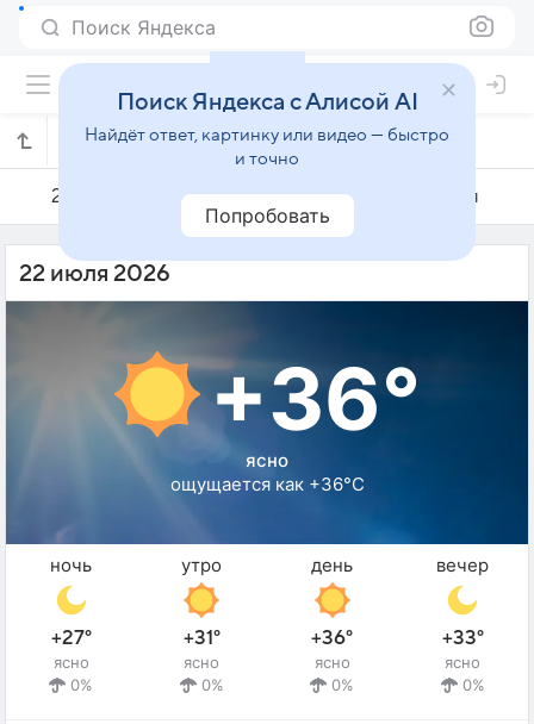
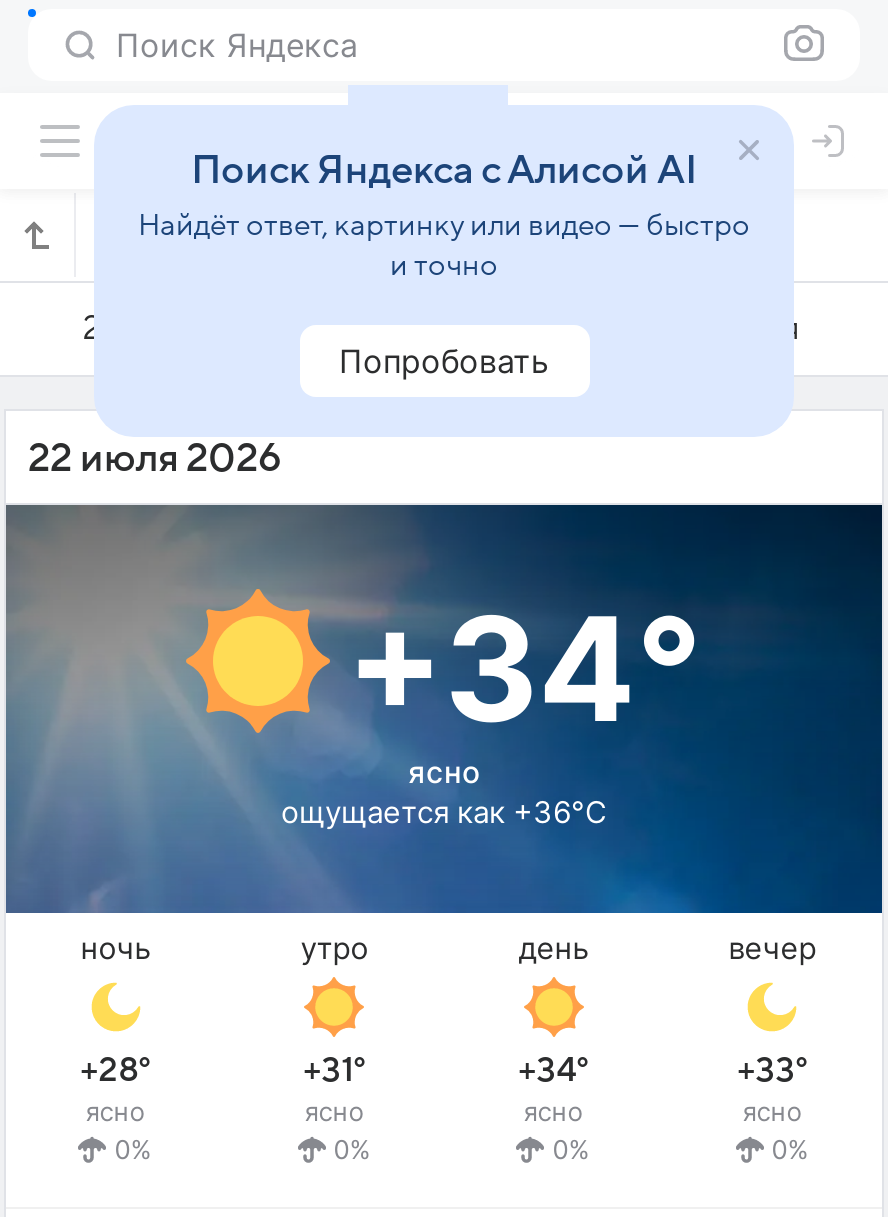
- +36°
+ +34°

- +27°
+ +28°

- +36°
+ +34°
